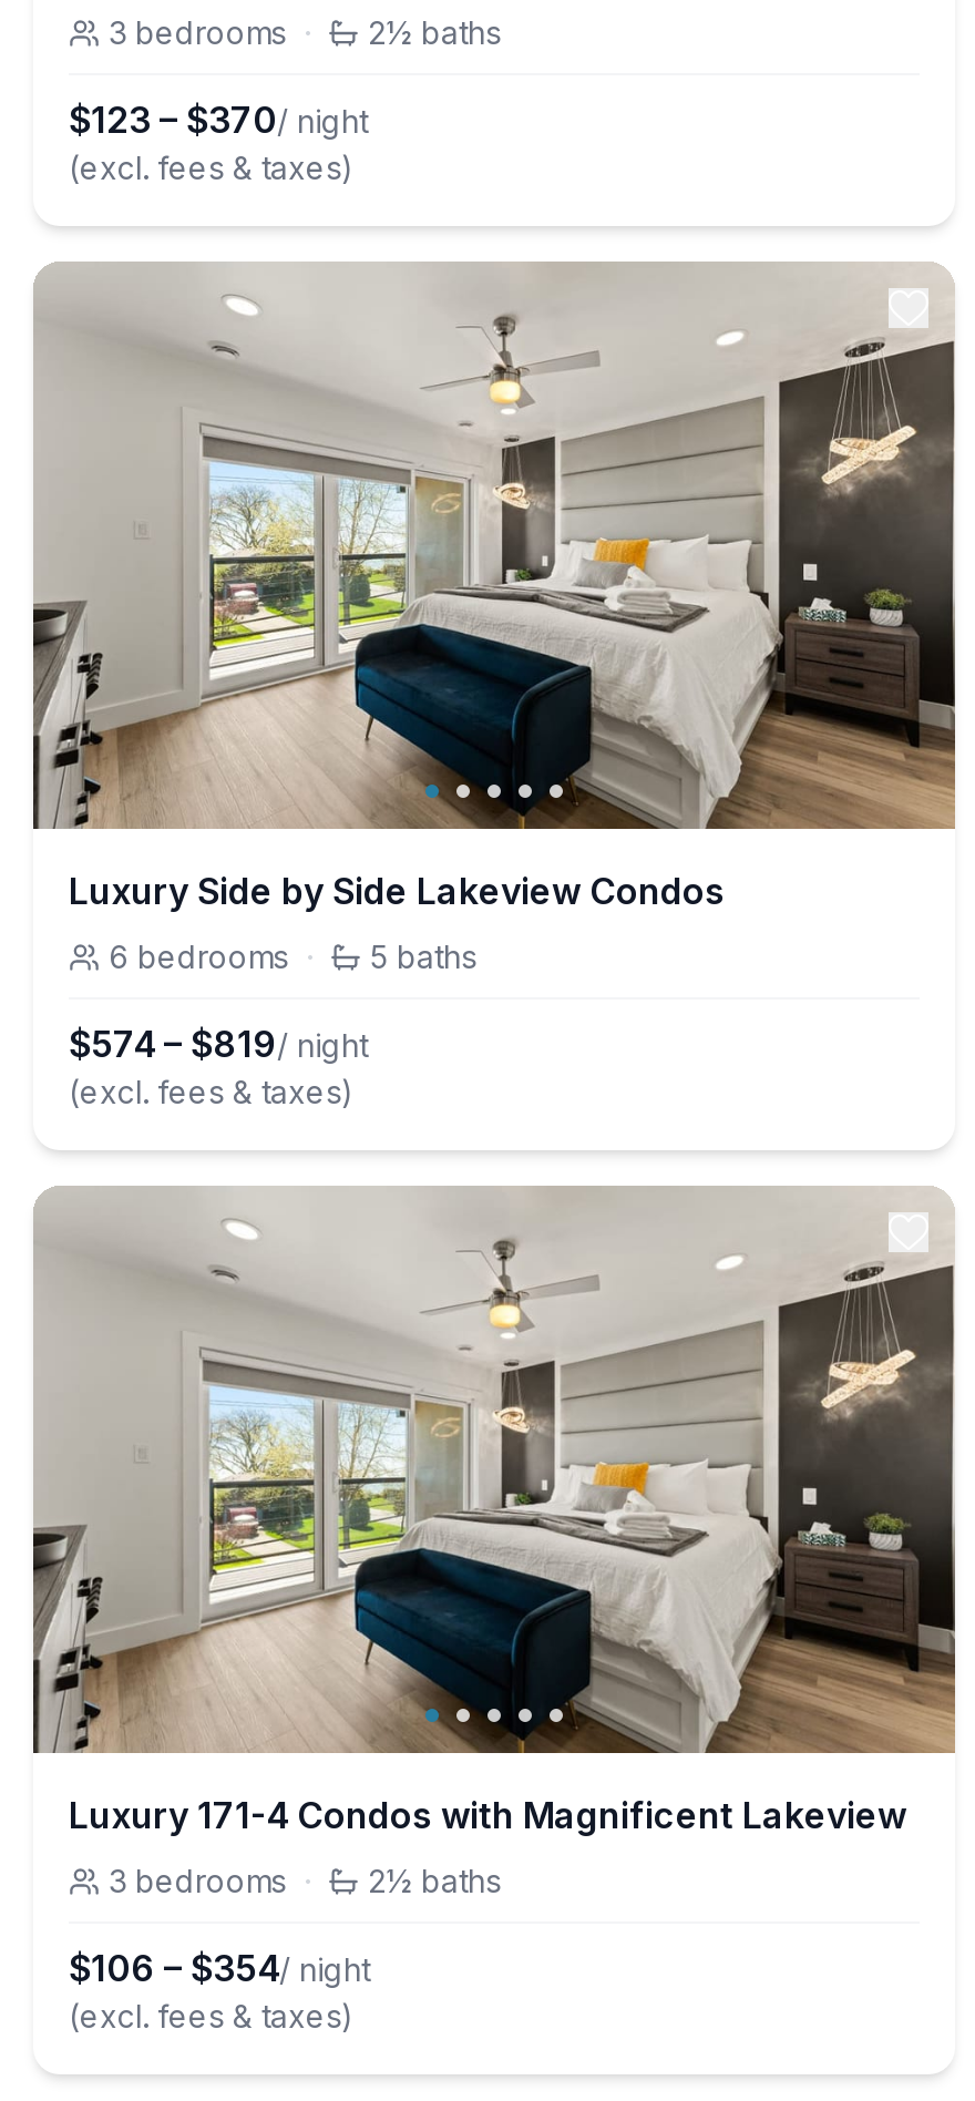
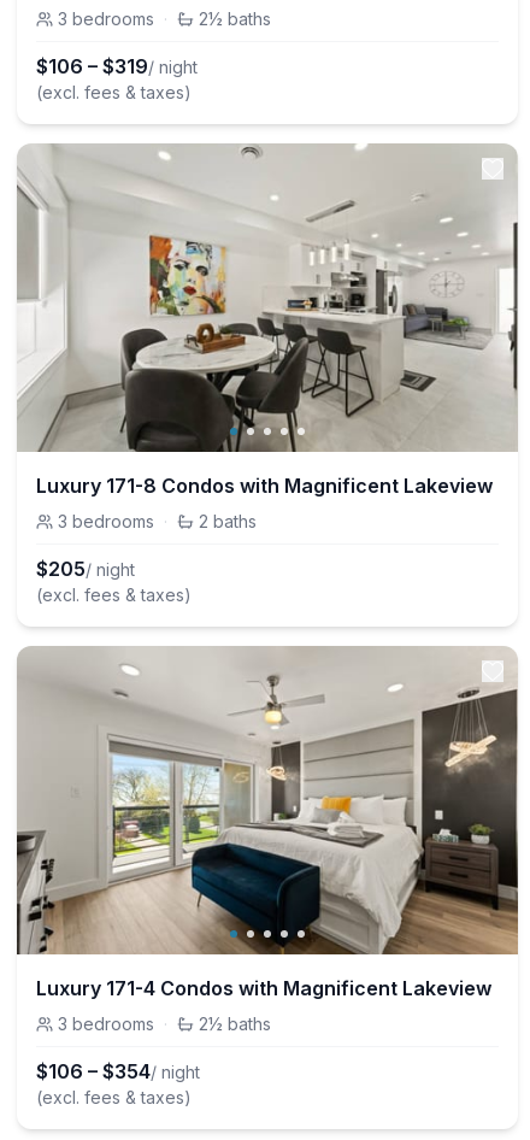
- $123 – $370 / night
+ $106 – $319 / night

- [image]
- Luxury Side by Side Lakeview Condos
+ [image]
+ Luxury 171-8 Condos with Magnificent Lakeview

- 6 bedrooms ·
- 5 baths
+ 3 bedrooms ·
+ 2 baths

- $574 – $819 / night
+ $205 / night
